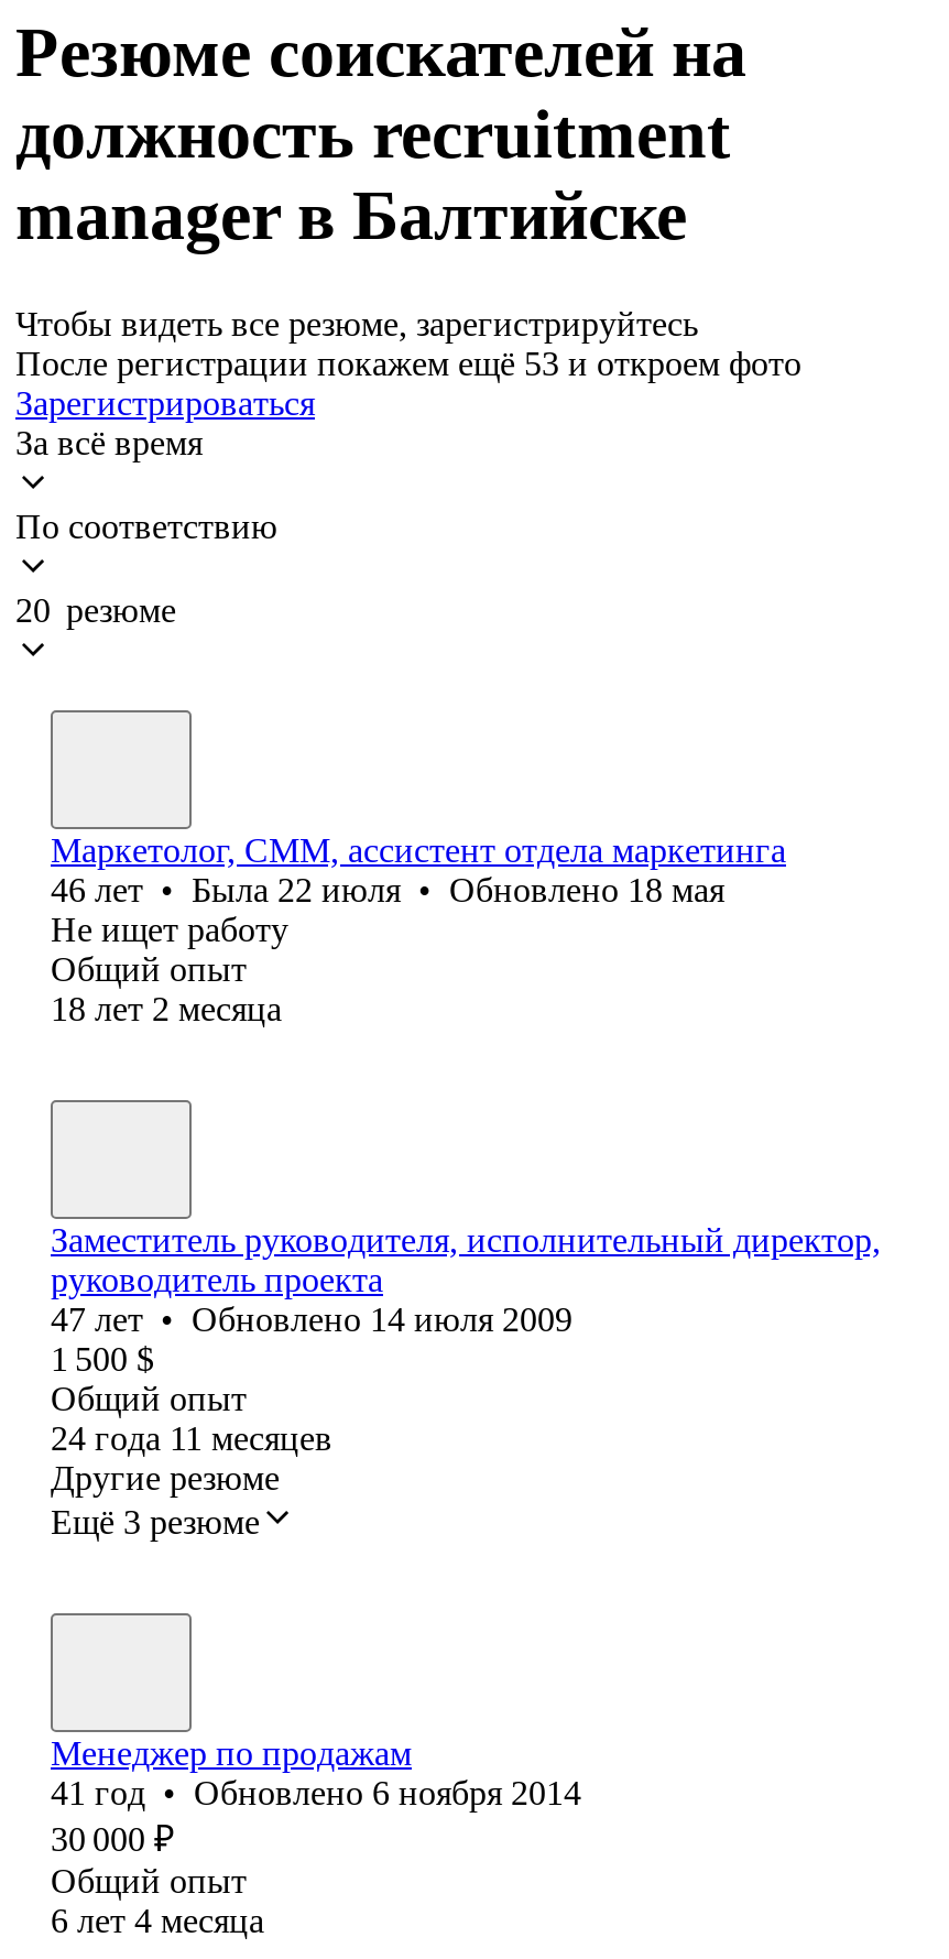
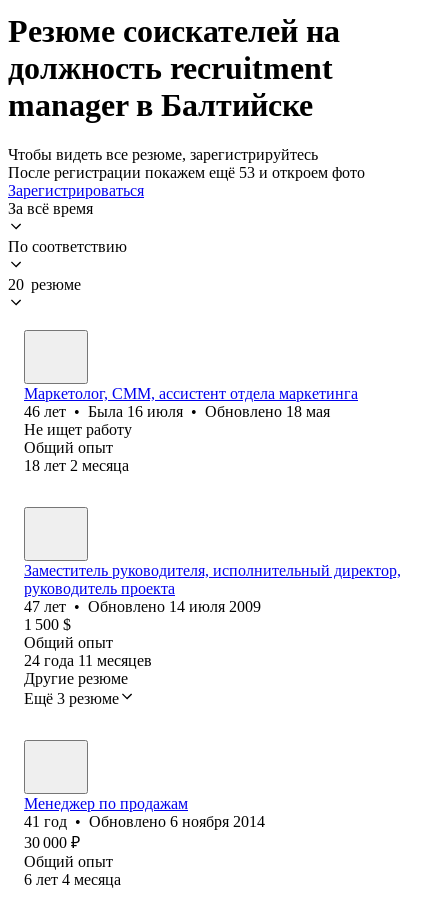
- 46 лет • Была 22 июля • Обновлено 18 мая
+ 46 лет • Была 16 июля • Обновлено 18 мая
